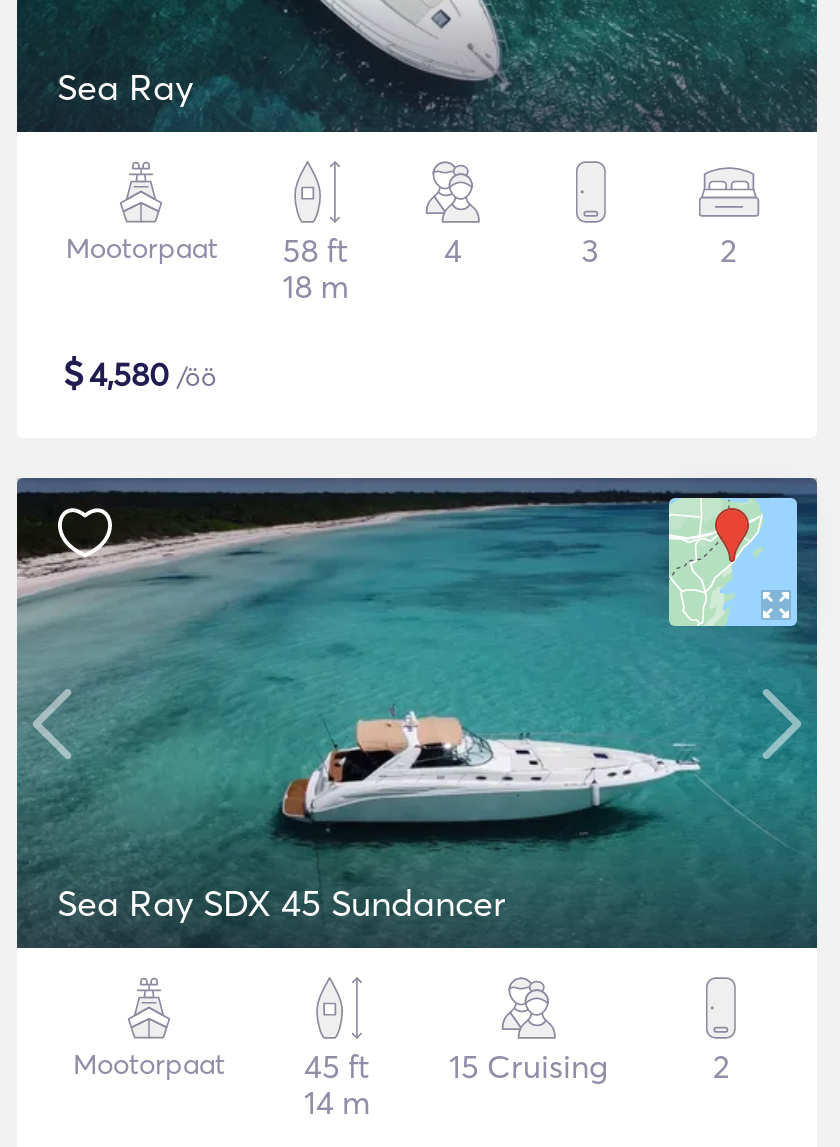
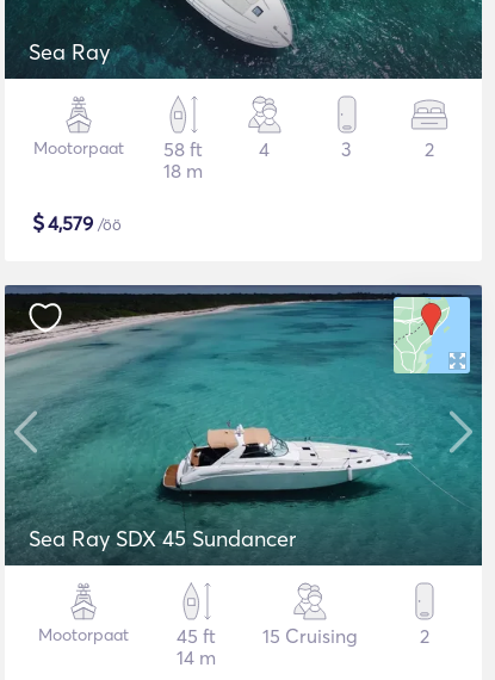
- $4,580 /öö
+ $4,579 /öö
